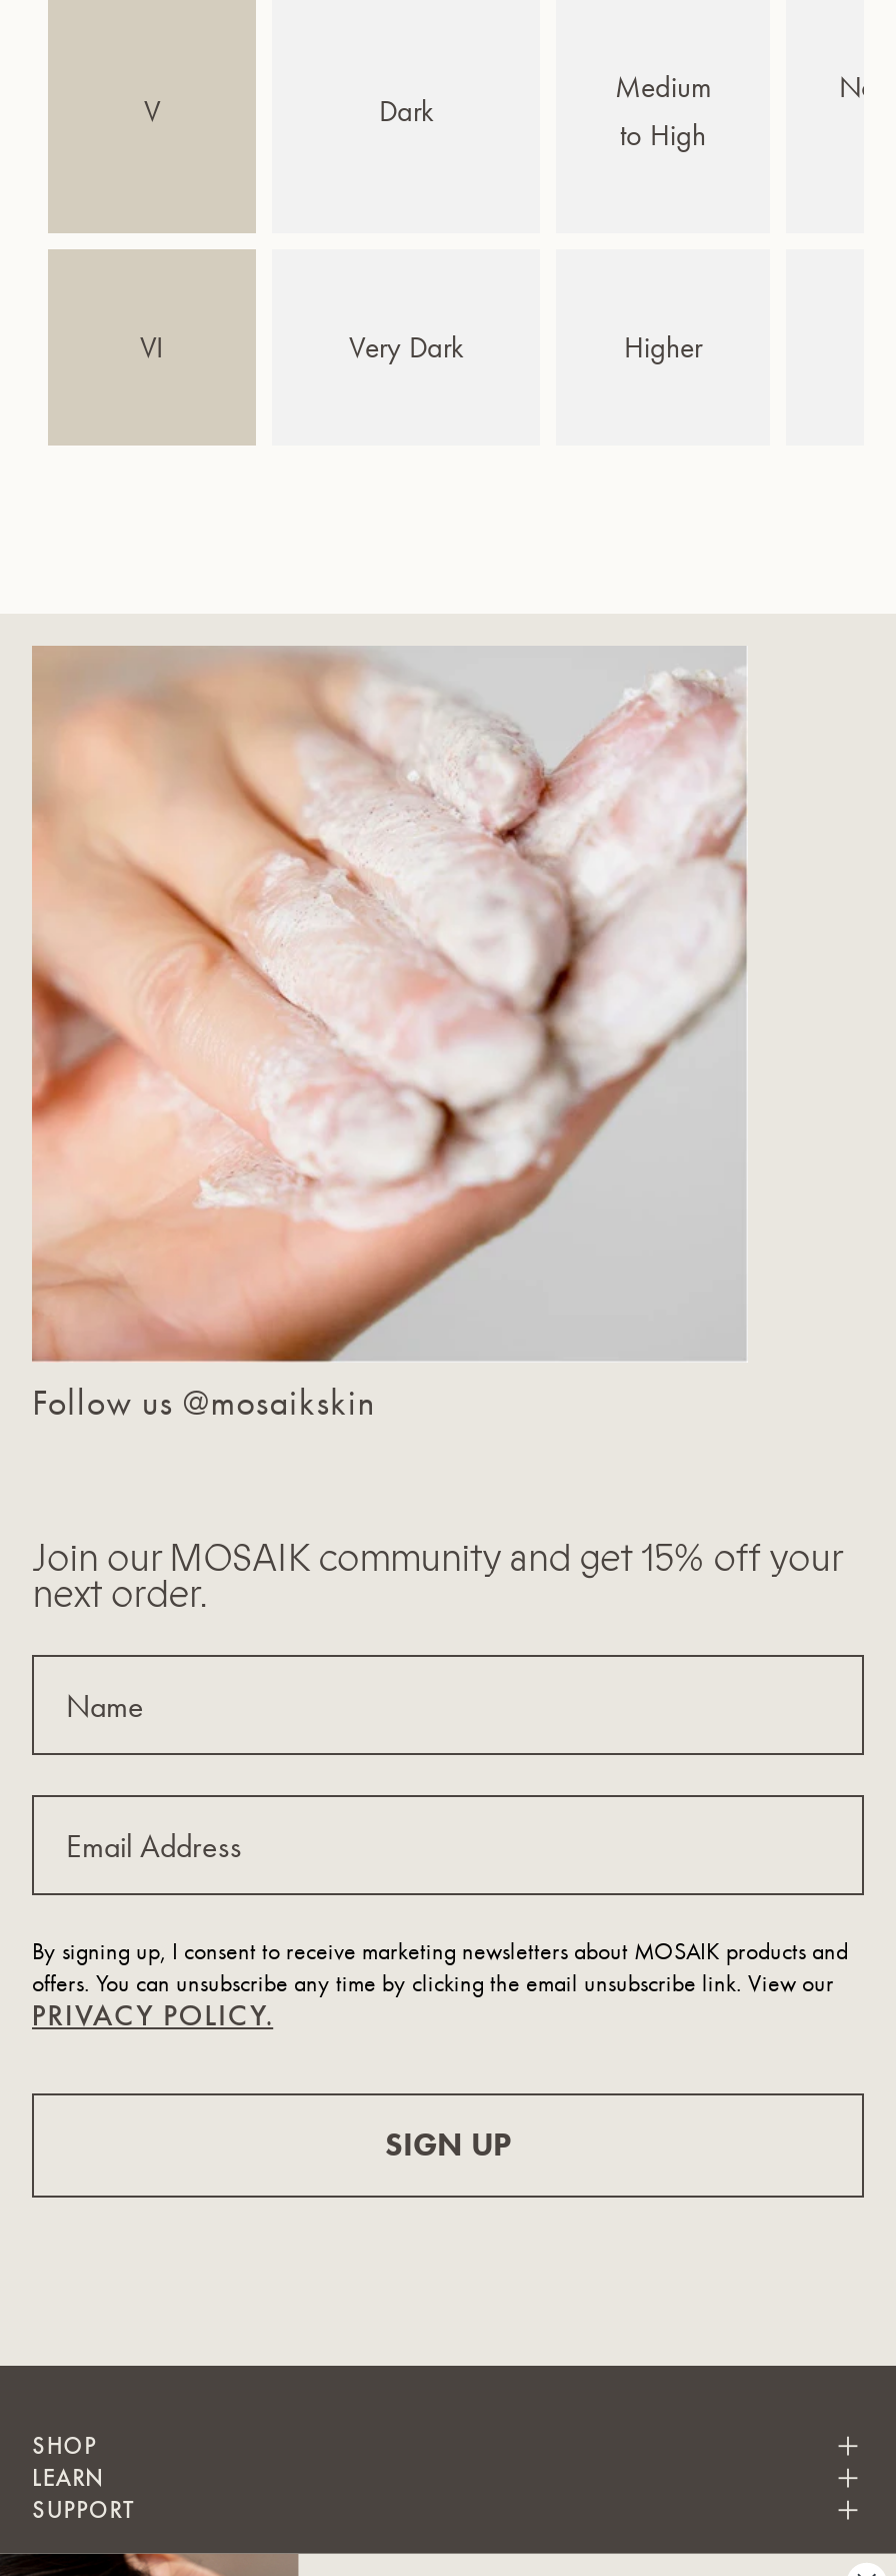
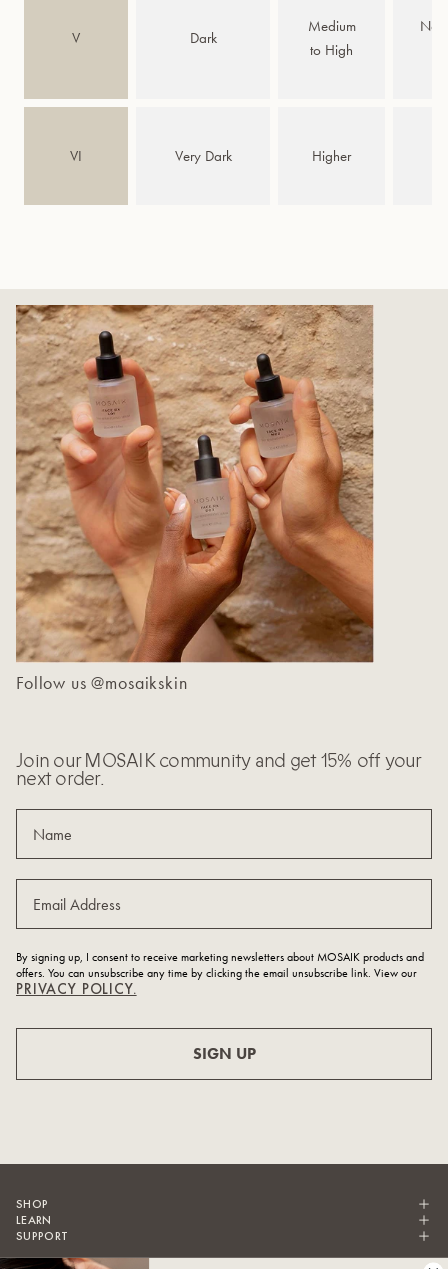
- [image]
+ [image]
